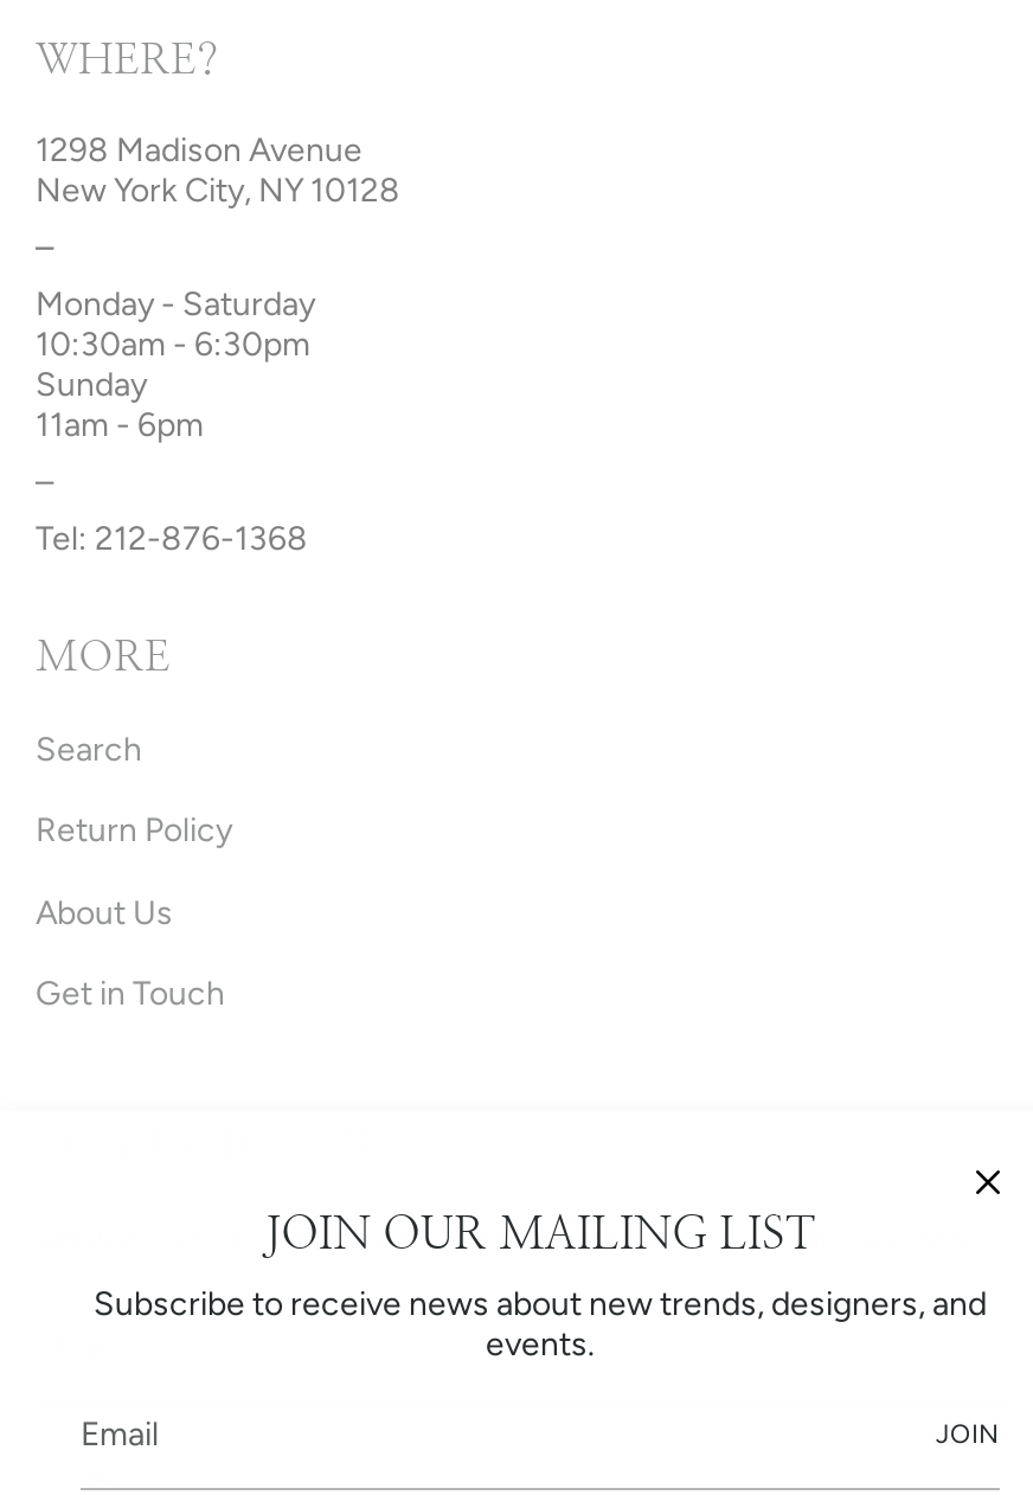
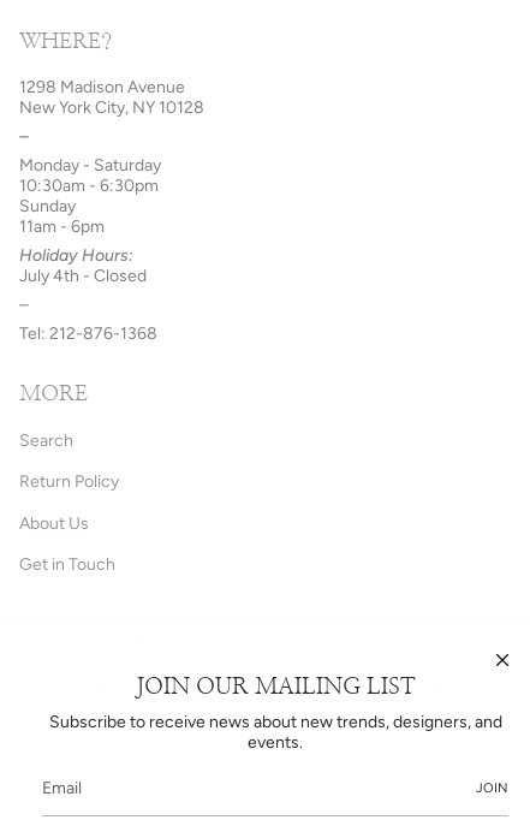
+ Holiday Hours:
+ July 4th - Closed
